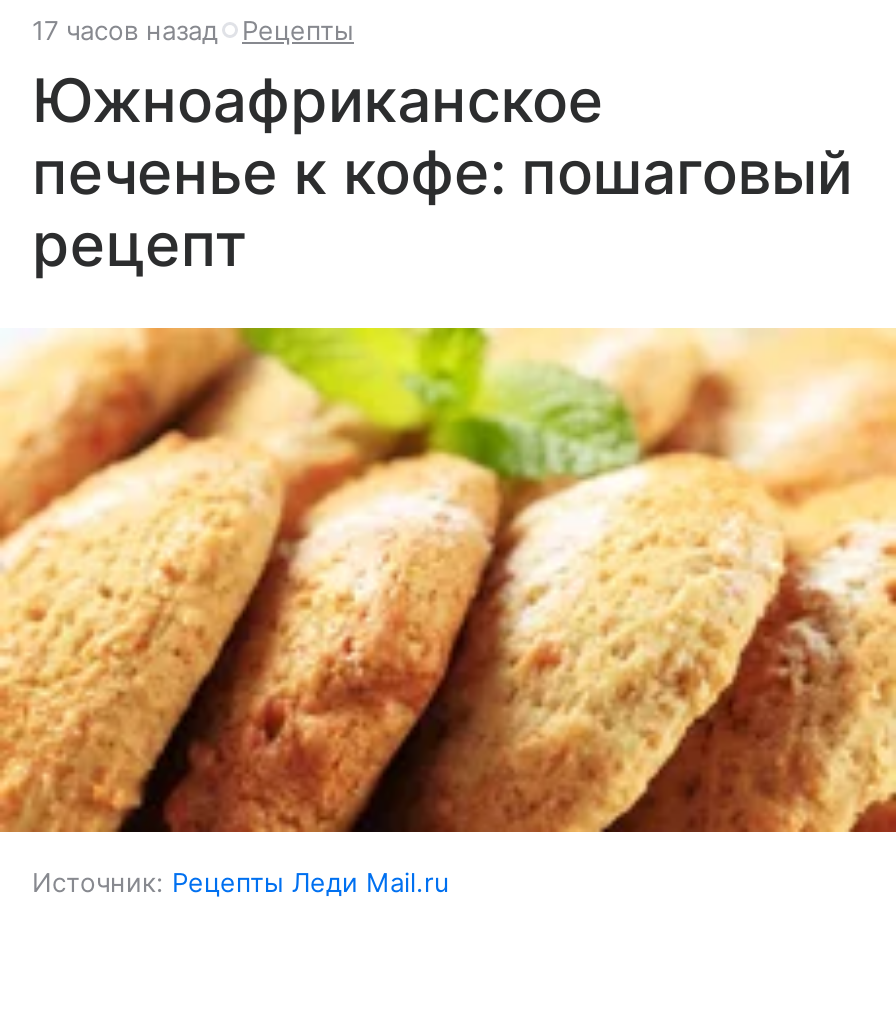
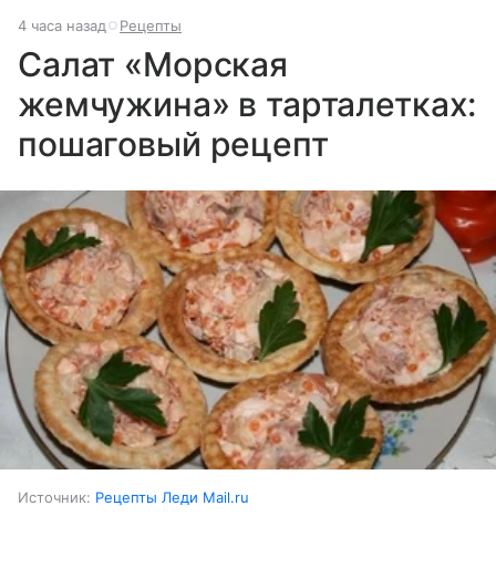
- 17 часов назад Рецепты
+ 4 часа назад Рецепты

- Южноафриканское
- печенье к кофе: пошаговый
- рецепт
+ Салат «Морская
+ жемчужина» в тарталетках:
+ пошаговый рецепт

- [image]
+ [image]
